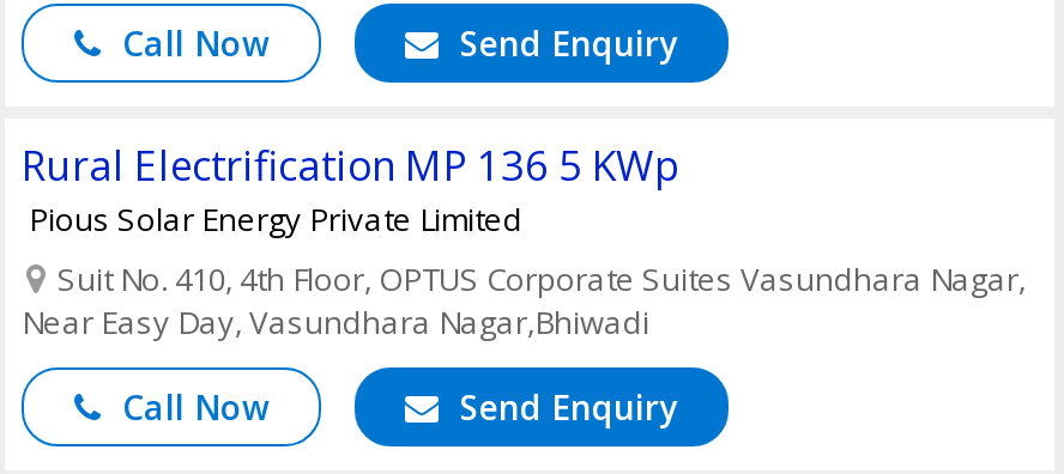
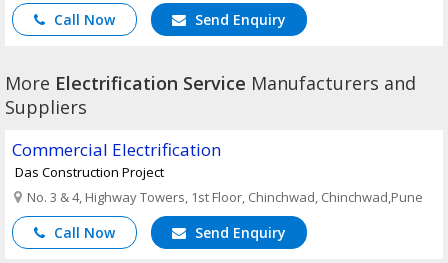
- Rural Electrification MP 136 5 KWp
- Pious Solar Energy Private Limited
- Suit No. 410, 4th Floor, OPTUS Corporate Suites Vasundhara Nagar,
- Near Easy Day, Vasundhara Nagar,Bhiwadi
+ More Electrification Service Manufacturers and
+ Suppliers
+ Commercial Electrification
+ Das Construction Project
+ No. 3 & 4, Highway Towers, 1st Floor, Chinchwad, Chinchwad,Pune
